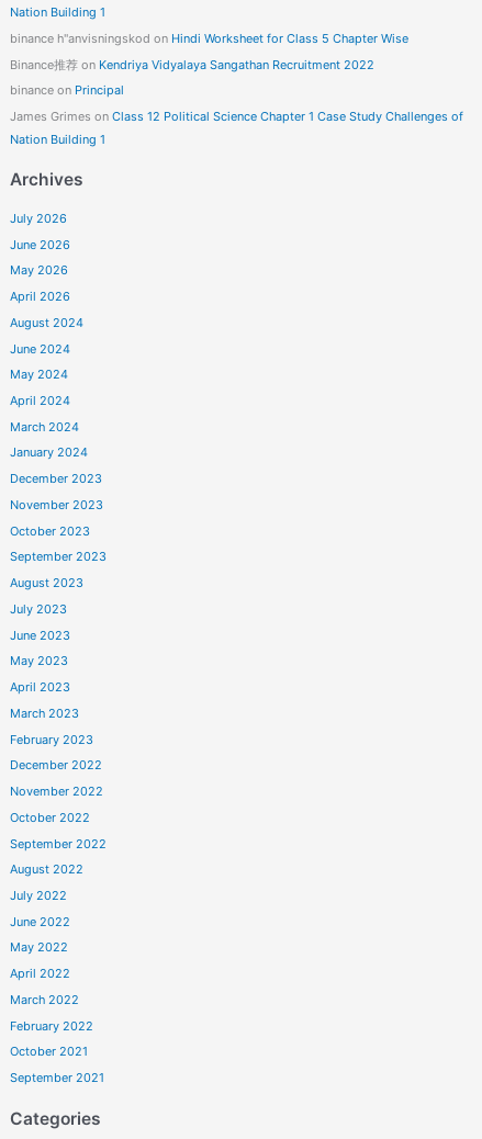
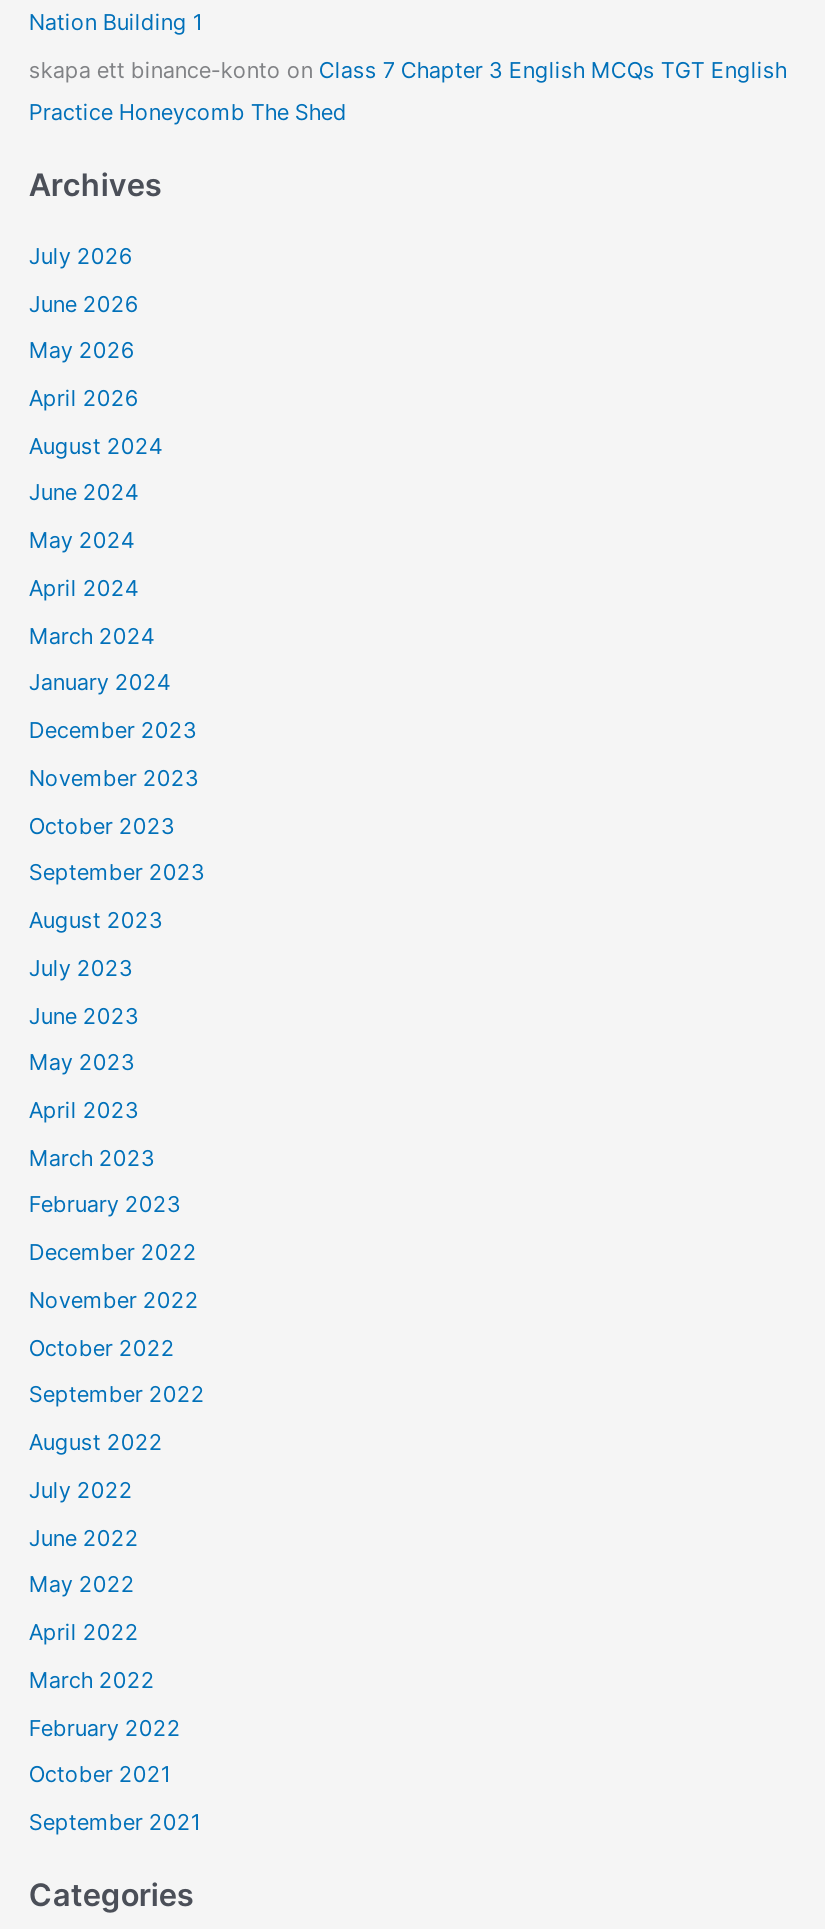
- binance h"anvisningskod on Hindi Worksheet for Class 5 Chapter Wise
- Binance推荐on Kendriya Vidyalaya Sangathan Recruitment 2022
- binance on Principal
- James Grimes on Class 12 Political Science Chapter 1 Case Study Challenges of
- Nation Building 1
+ skapa ett binance-konto on Class 7 Chapter 3 English MCQs TGT English
+ Practice Honeycomb The Shed
